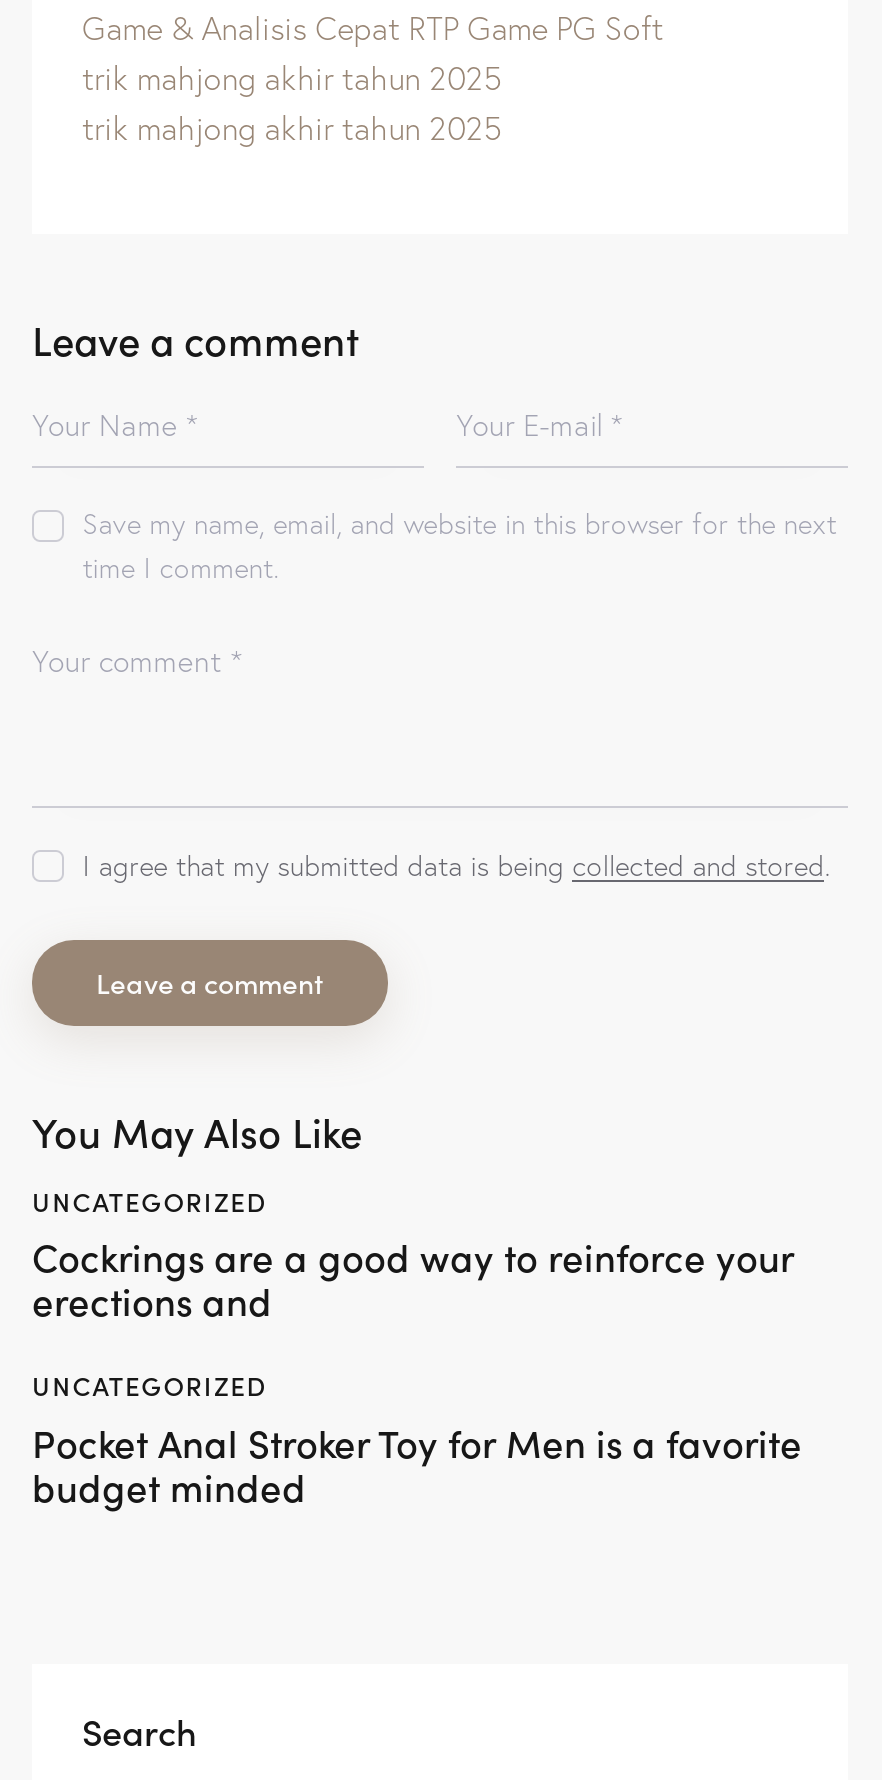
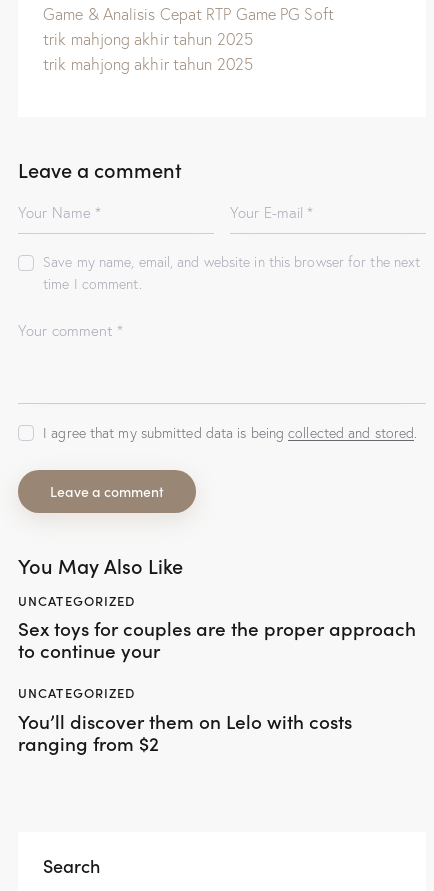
- Cockrings are a good way to reinforce your
- erections and
+ Sex toys for couples are the proper approach
+ to continue your

- Pocket Anal Stroker Toy for Men is a favorite
- budget minded
+ You’ll discover them on Lelo with costs
+ ranging from $2
